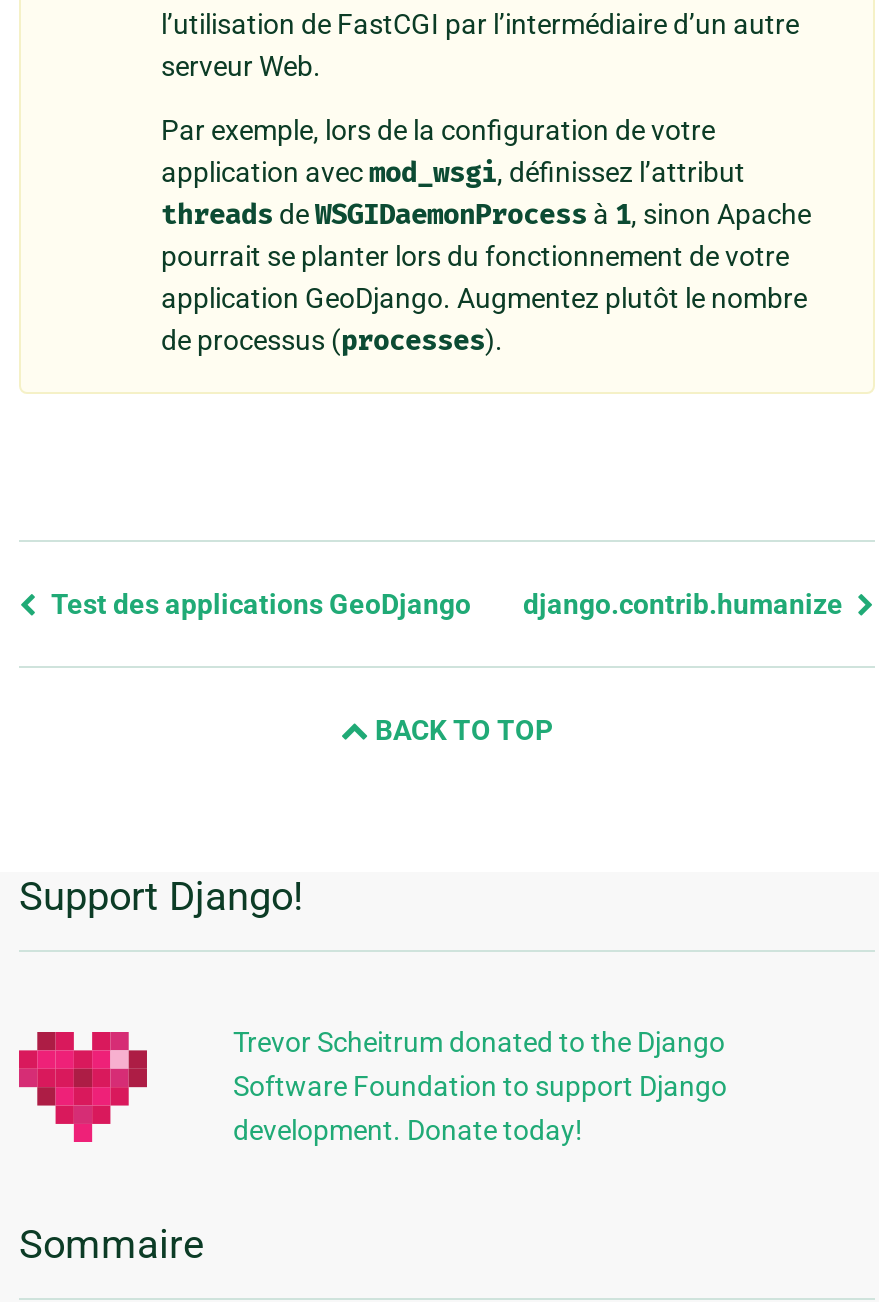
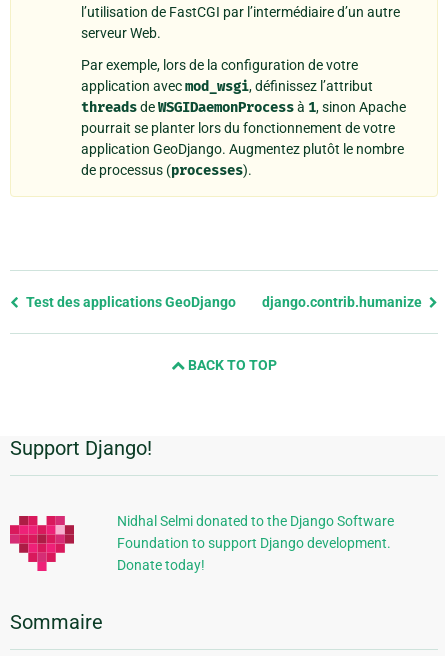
- Trevor Scheitrum donated to the Django
- Software Foundation to support Django
- development. Donate today!
+ Nidhal Selmi donated to the Django Software
+ Foundation to support Django development.
+ Donate today!
